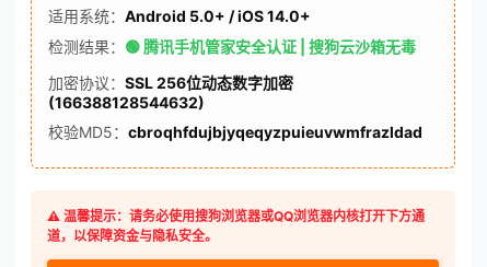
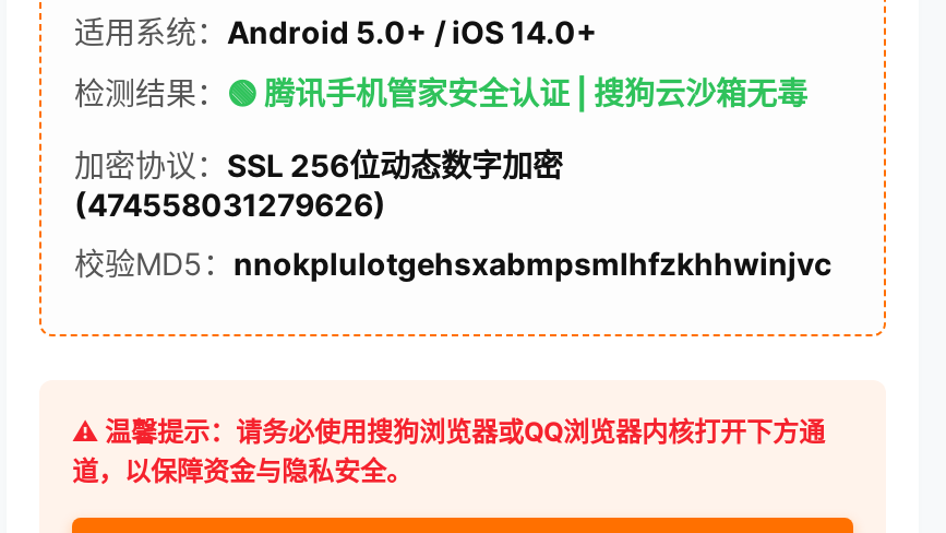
- (166388128544632)
+ (474558031279626)

- 校验MD5：cbroqhfdujbjyqeqyzpuieuvwmfrazldad
+ 校验MD5：nnokplulotgehsxabmpsmlhfzkhhwinjvc
